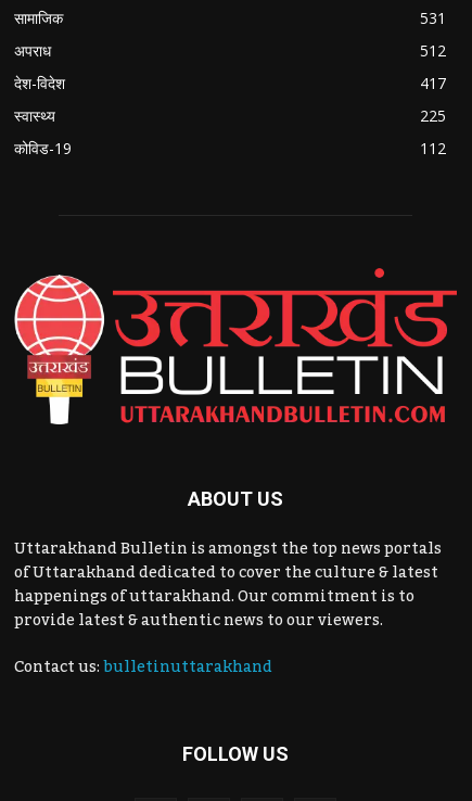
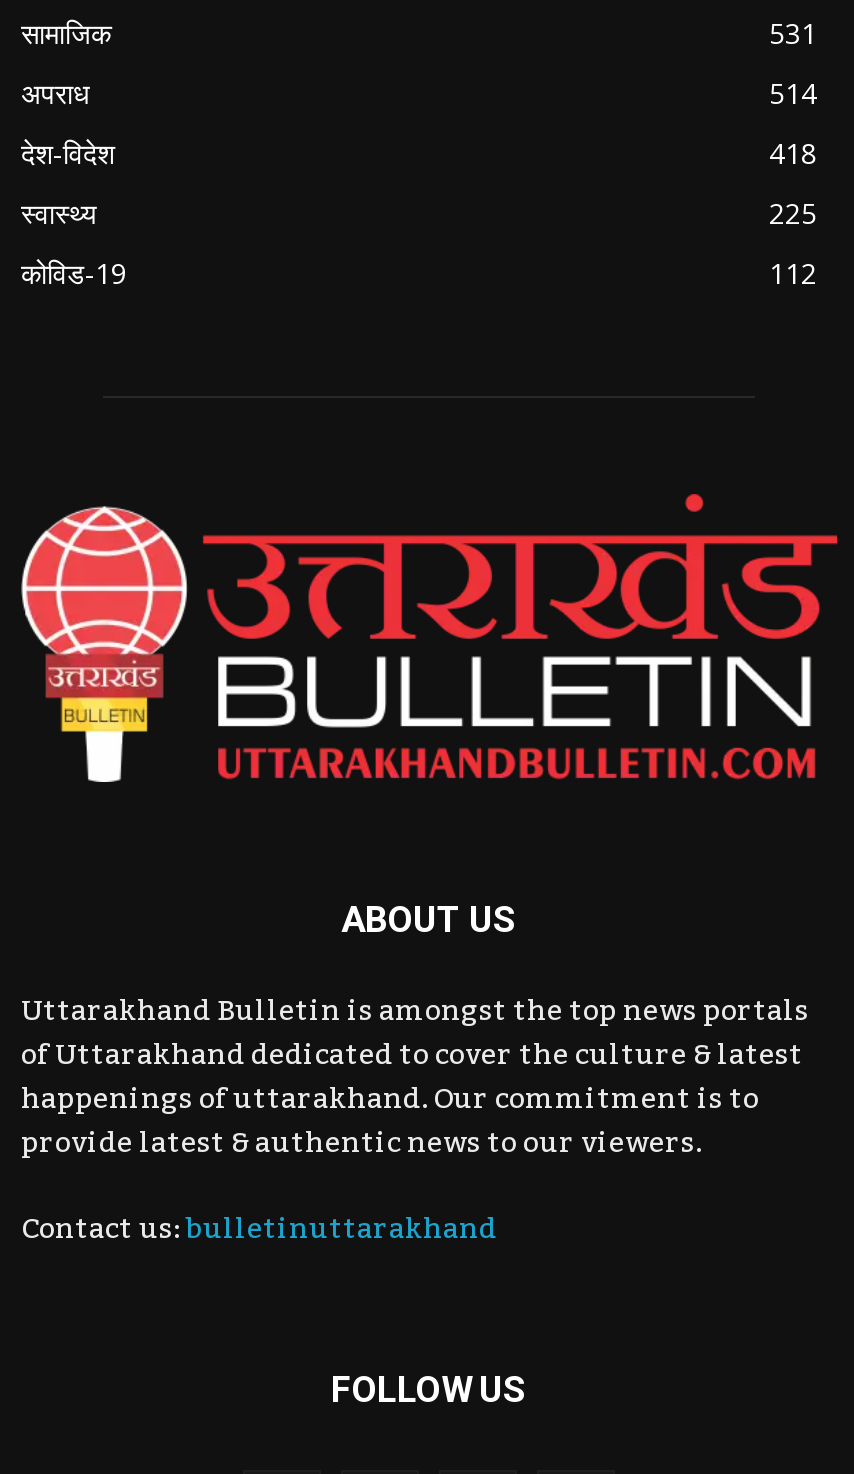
- 512
+ 514

- 417
+ 418
